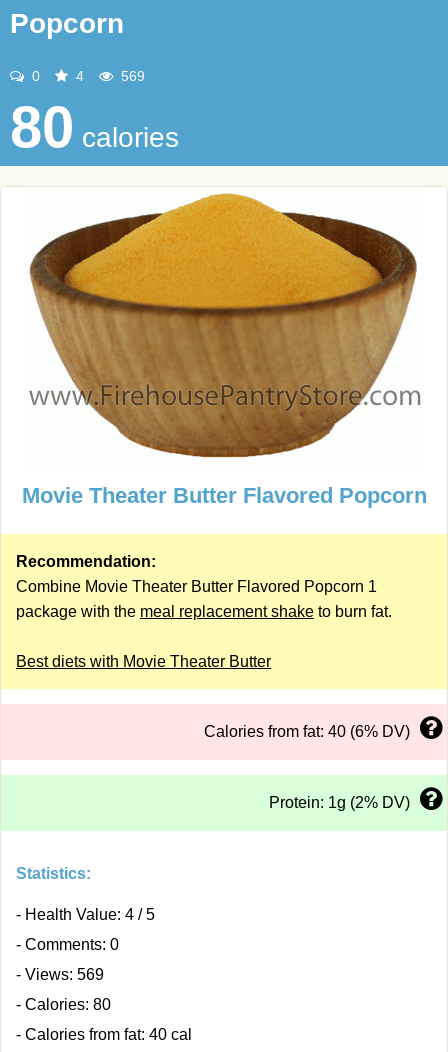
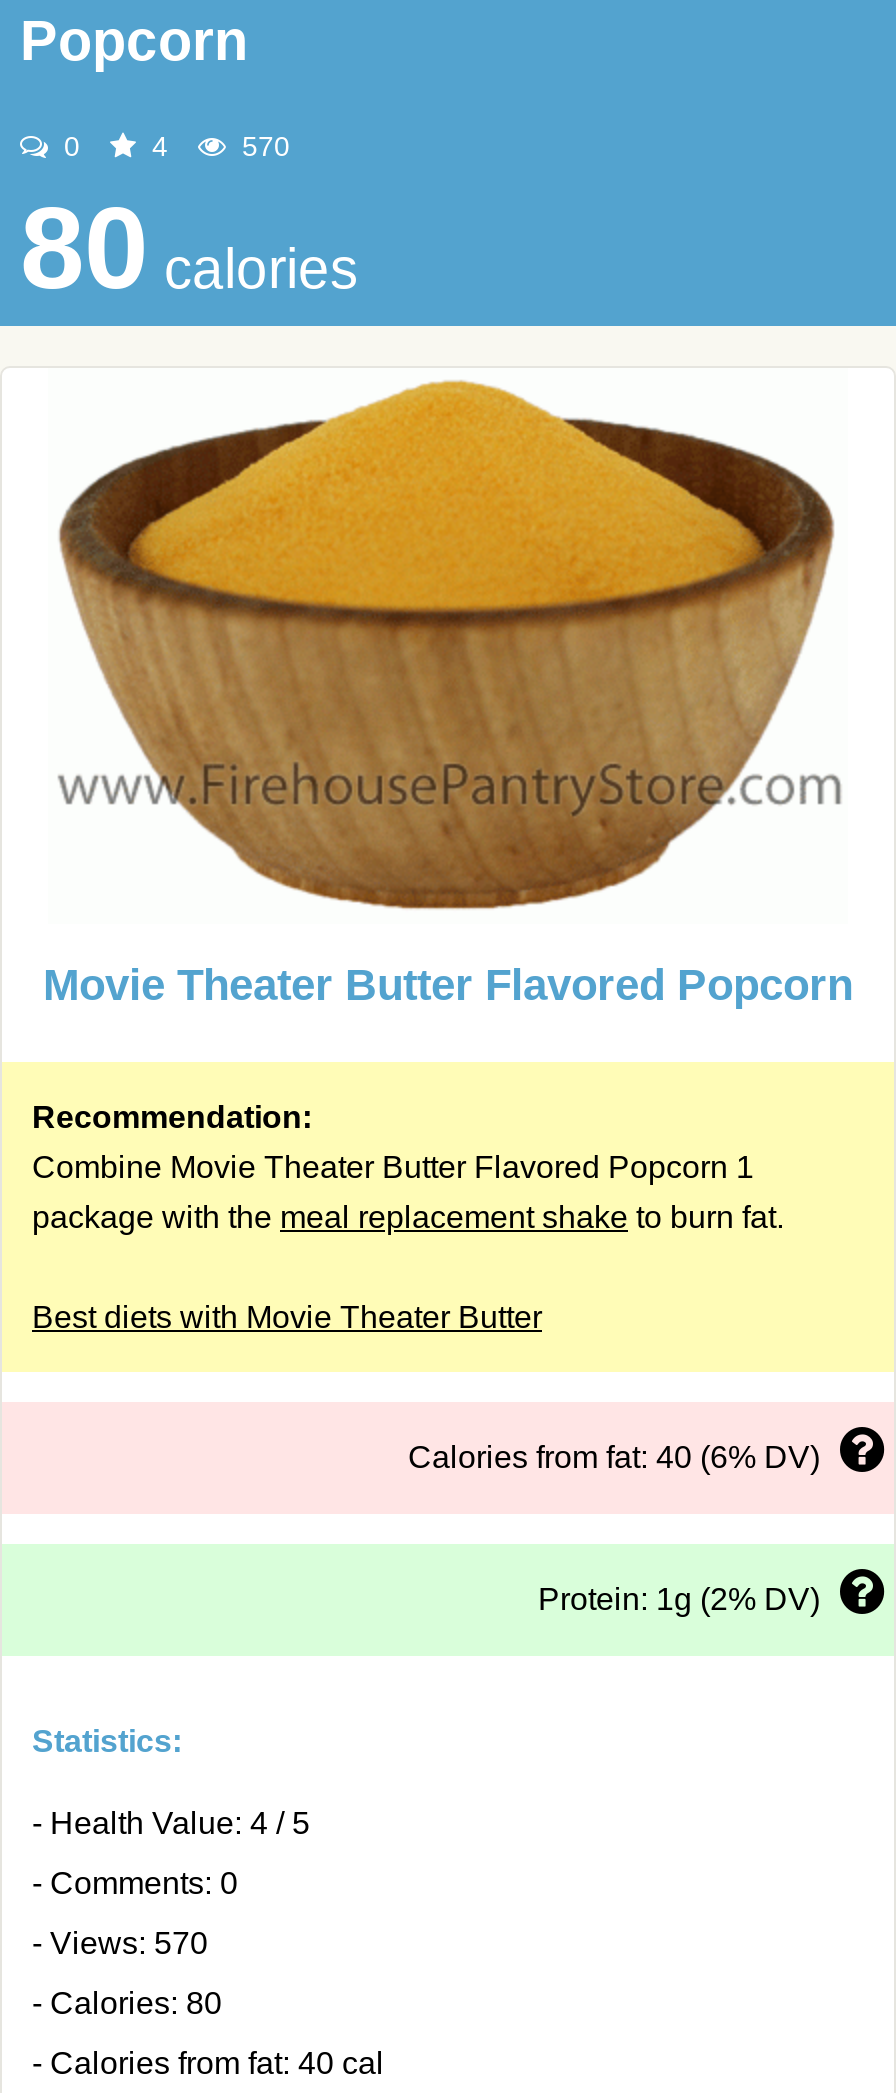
- 569
+ 570

- - Views: 569
+ - Views: 570
